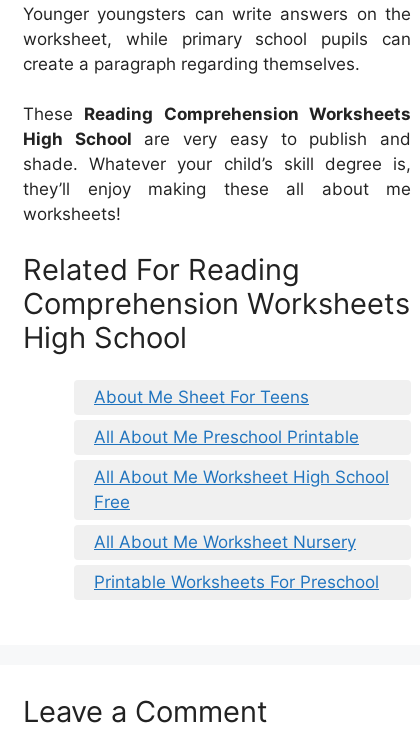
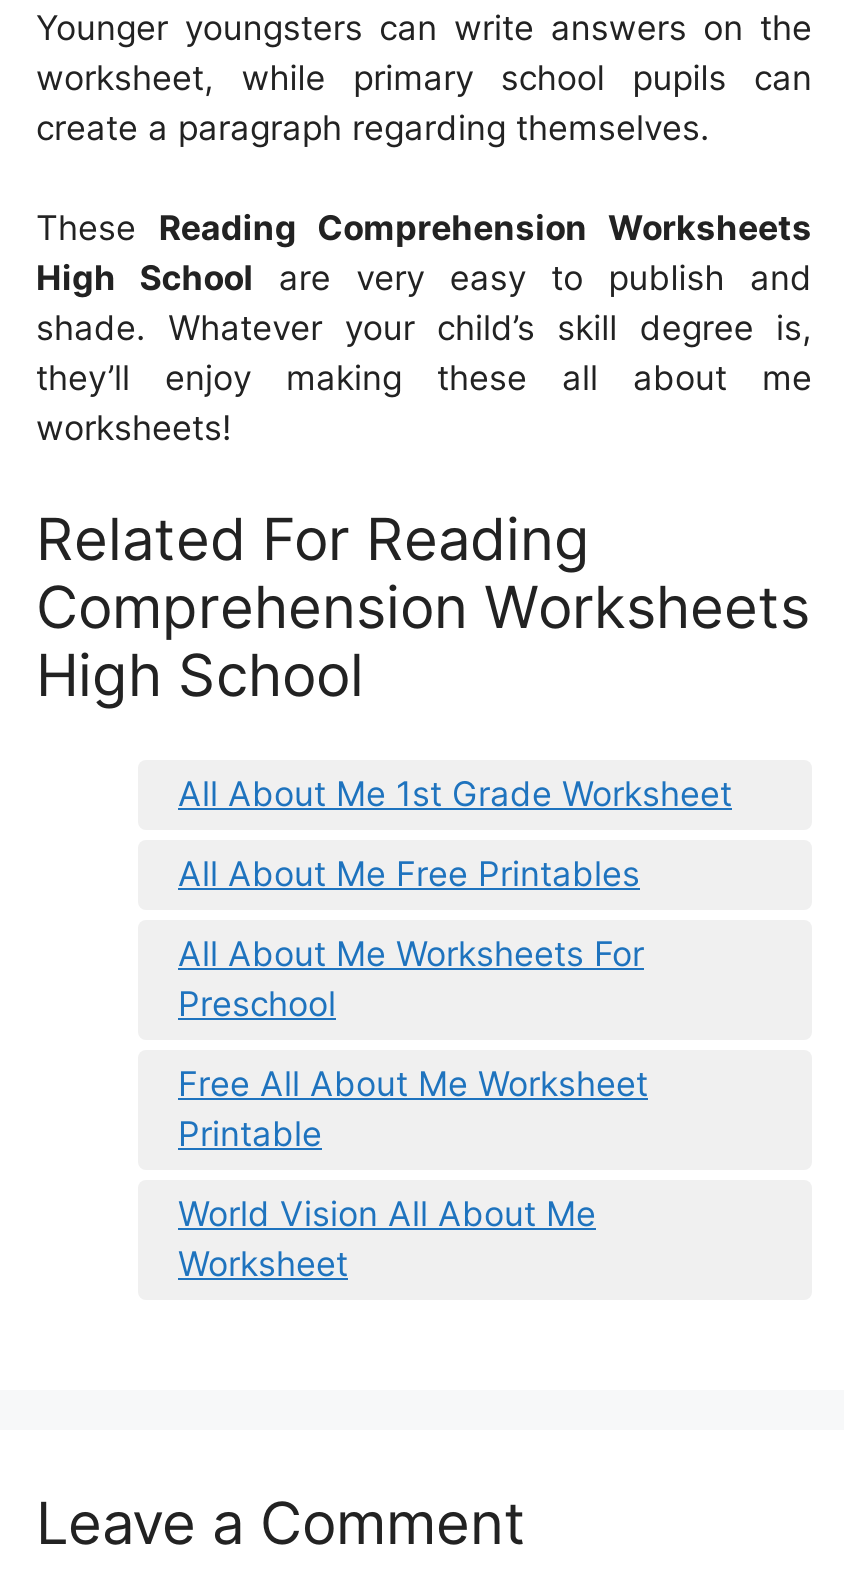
- About Me Sheet For Teens
+ All About Me 1st Grade Worksheet

- All About Me Preschool Printable
+ All About Me Free Printables

- All About Me Worksheet High School
- Free
+ All About Me Worksheets For
+ Preschool

- All About Me Worksheet Nursery
+ Free All About Me Worksheet
+ Printable

- Printable Worksheets For Preschool
+ World Vision All About Me
+ Worksheet
